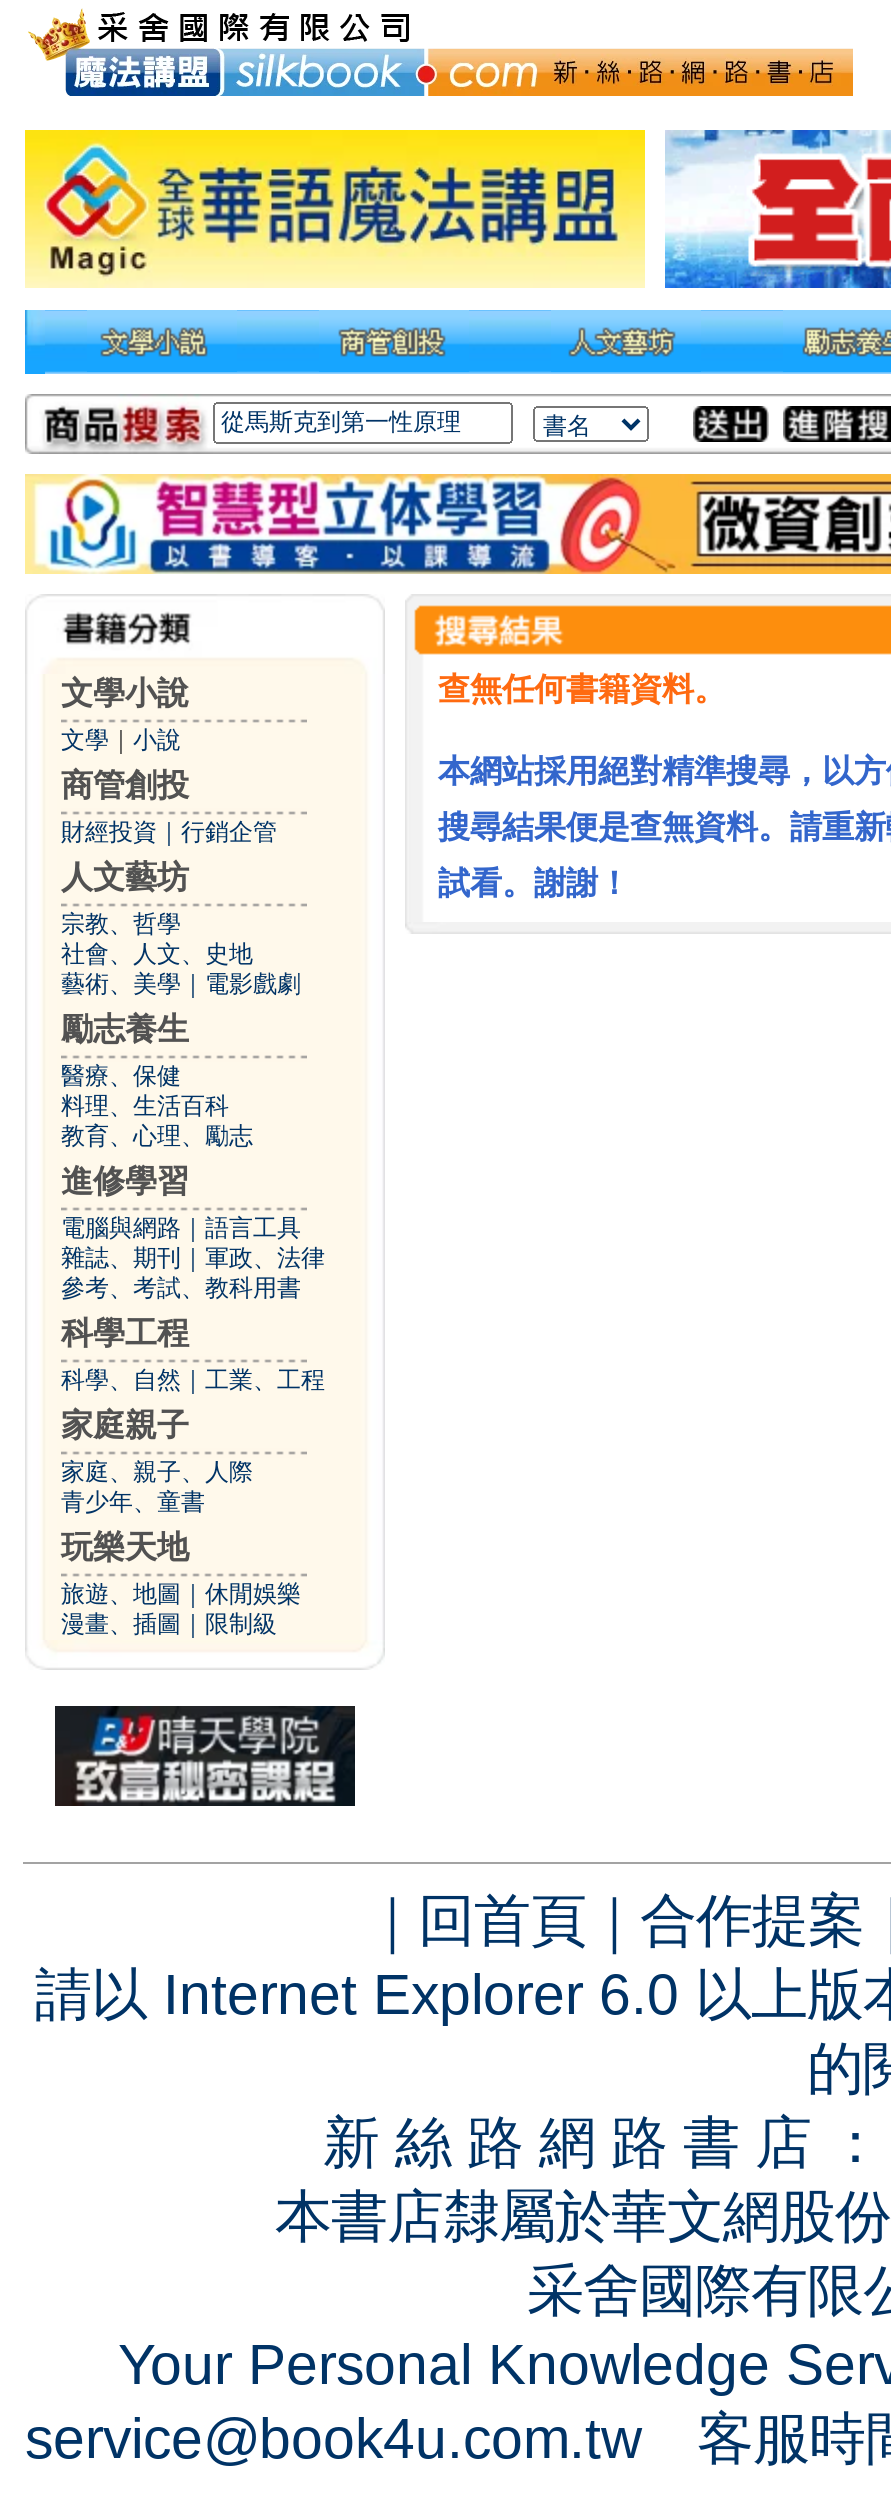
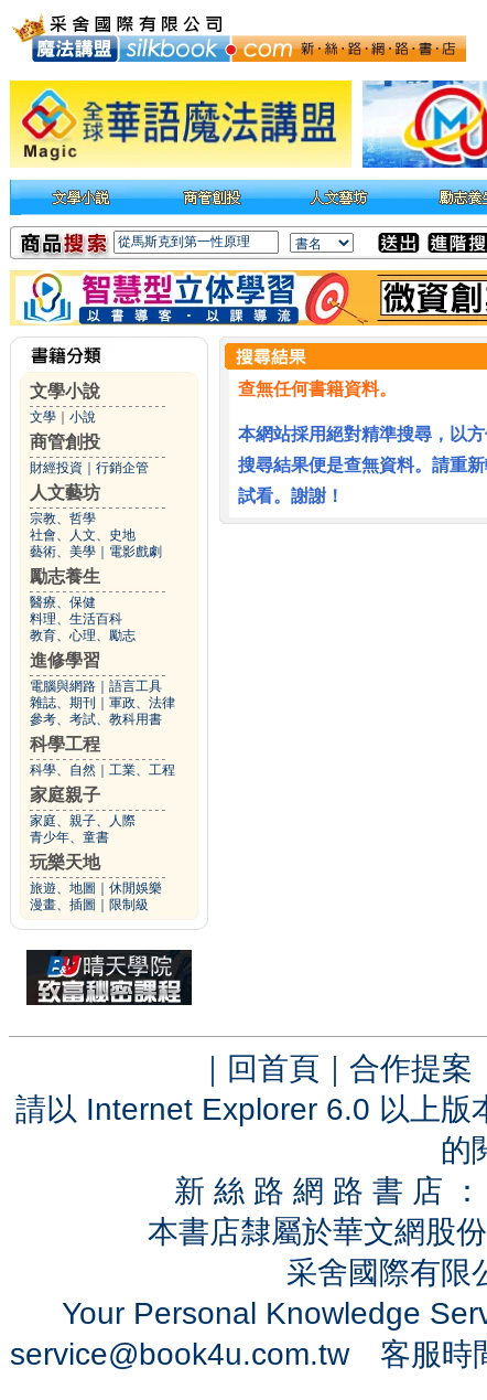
- [image]
+ [image]
